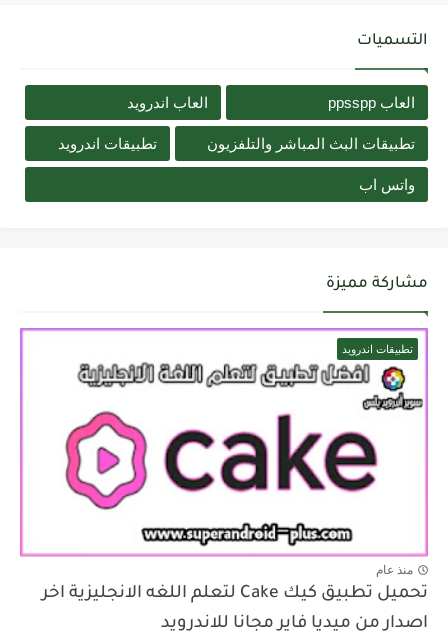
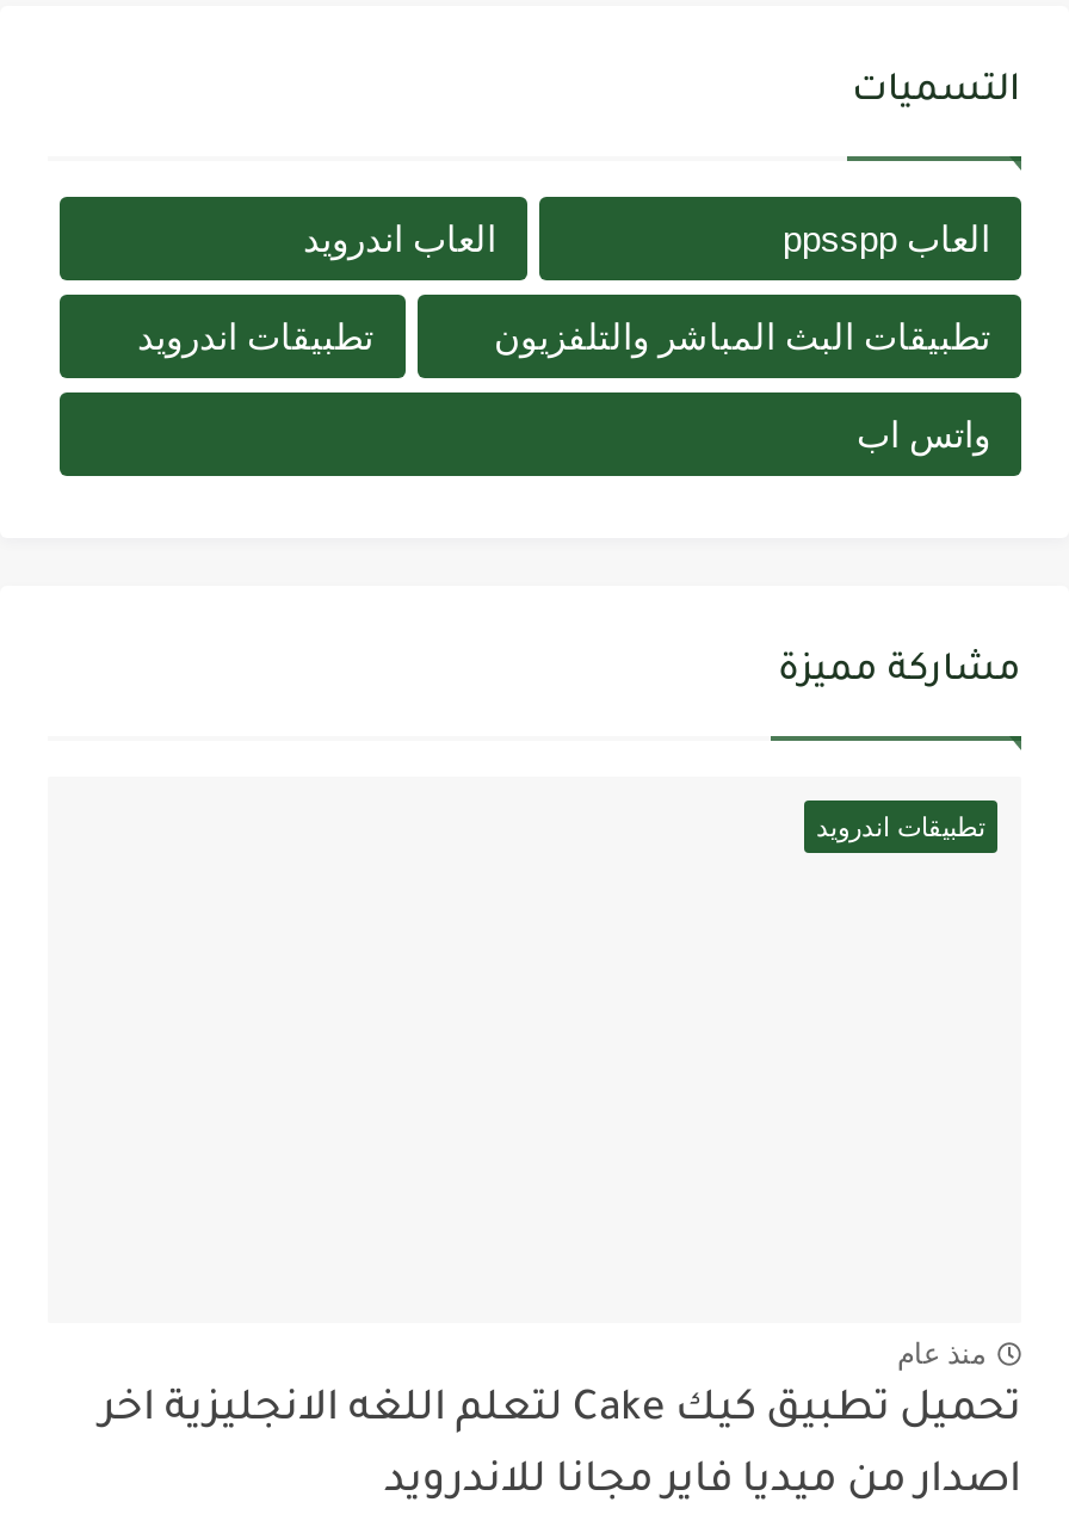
- [image]
